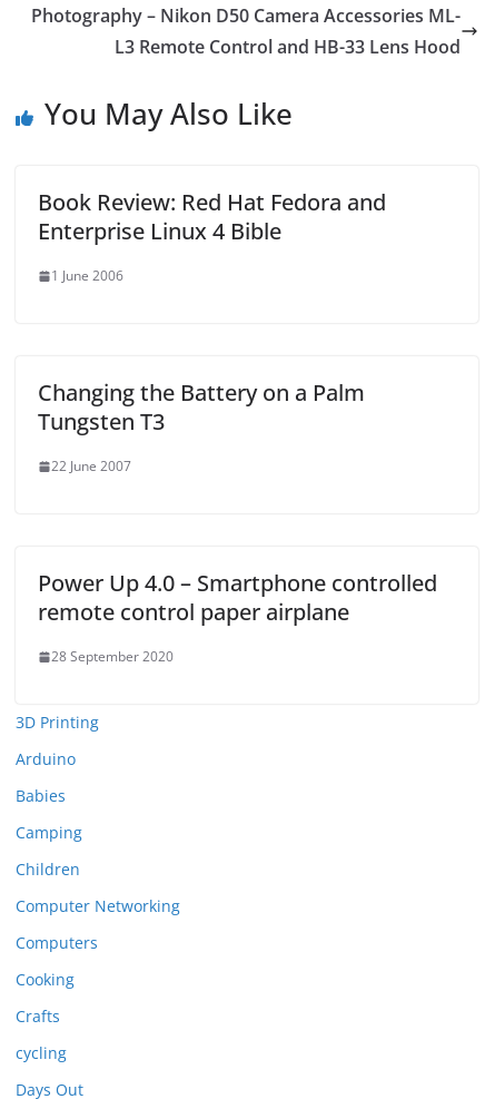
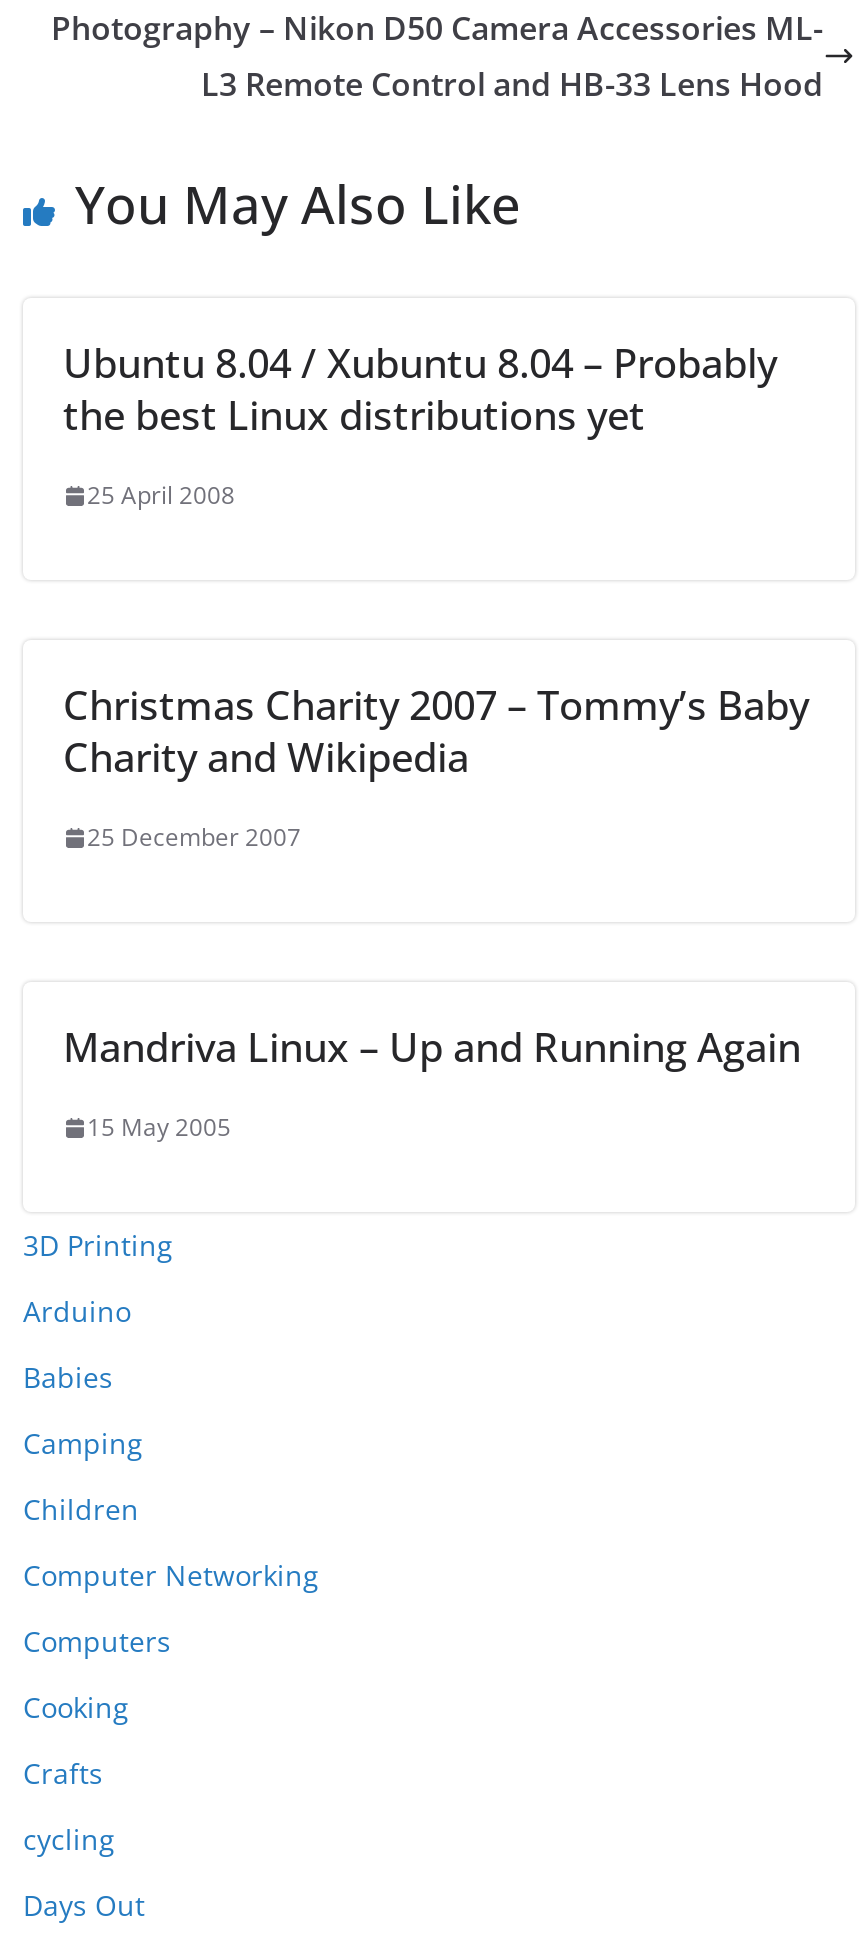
- Book Review: Red Hat Fedora and
- Enterprise Linux 4 Bible
+ Ubuntu 8.04 / Xubuntu 8.04 – Probably
+ the best Linux distributions yet

- 1 June 2006
+ 25 April 2008

- Changing the Battery on a Palm
- Tungsten T3
+ Christmas Charity 2007 – Tommy’s Baby
+ Charity and Wikipedia

- 22 June 2007
+ 25 December 2007

- Power Up 4.0 – Smartphone controlled
- remote control paper airplane
+ Mandriva Linux – Up and Running Again

- 28 September 2020
+ 15 May 2005
